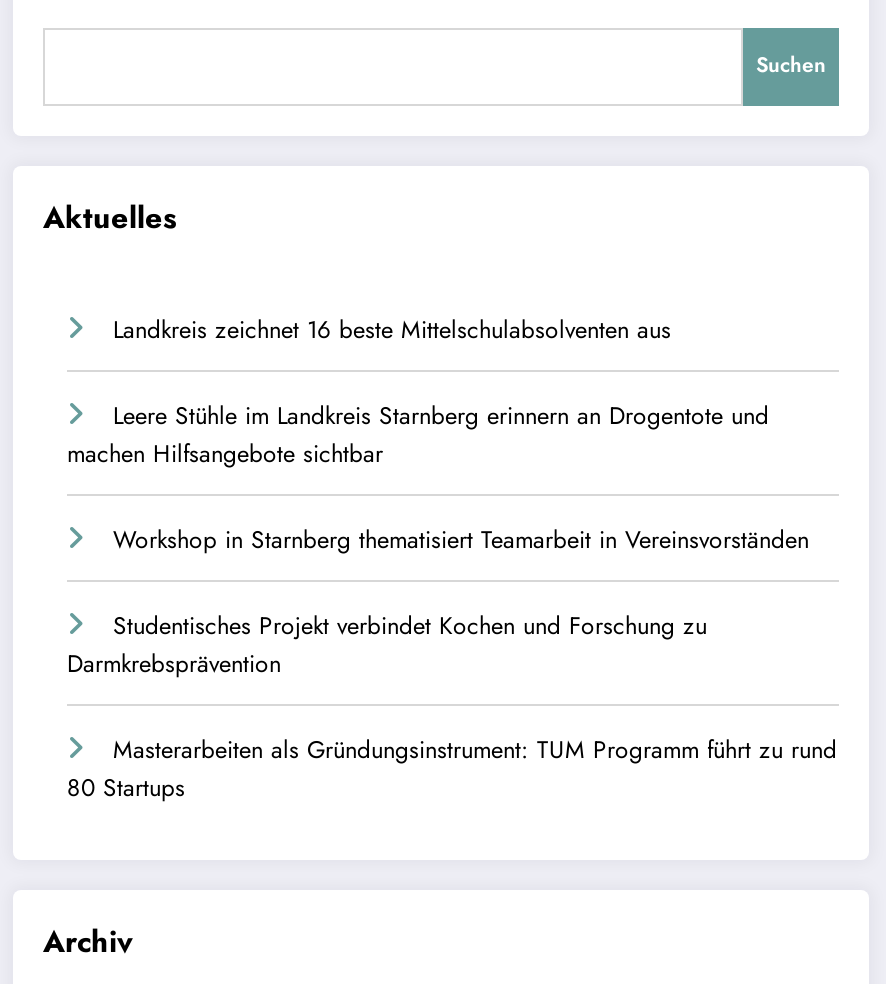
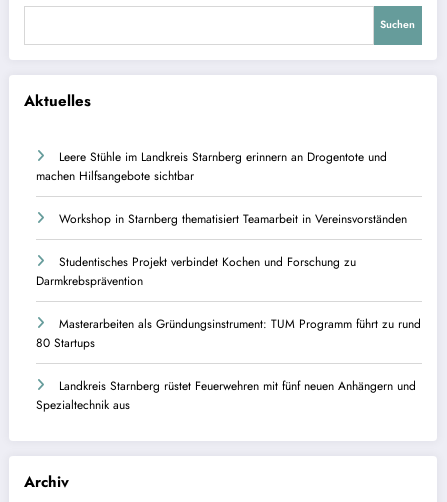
- Landkreis zeichnet 16 beste Mittelschulabsolventen aus

moved up: Leere Stühle im Landkreis Starnberg erinnern an Drogentote und | machen Hilfsangebote sichtbar | Workshop in Starnberg thematisiert Teamarbeit in Vereinsvorständen | Studentisches Projekt verbindet Kochen und Forschung zu | Darmkrebsprävention | Masterarbeiten als Gründungsinstrument: TUM Programm führt zu rund | 80 Startups

+ Landkreis Starnberg rüstet Feuerwehren mit fünf neuen Anhängern und
+ Spezialtechnik aus
